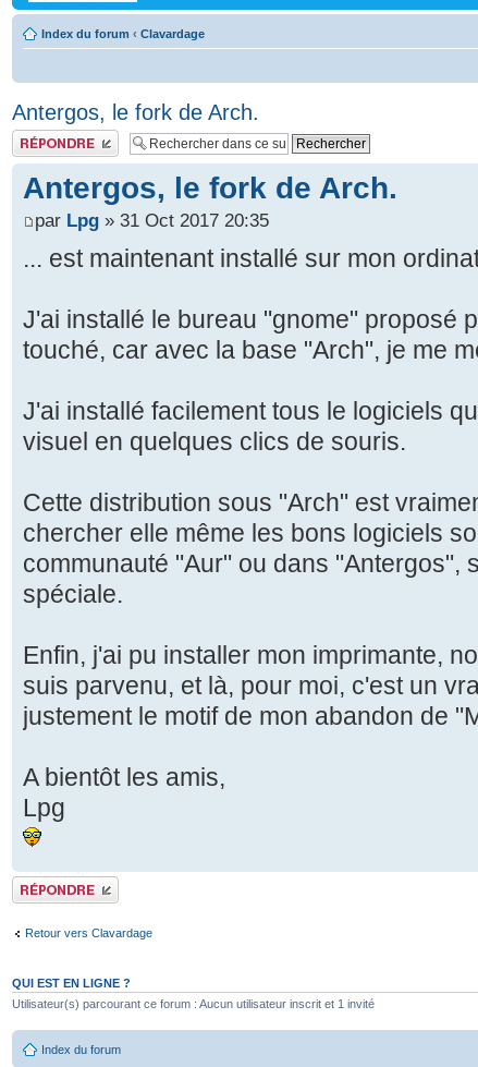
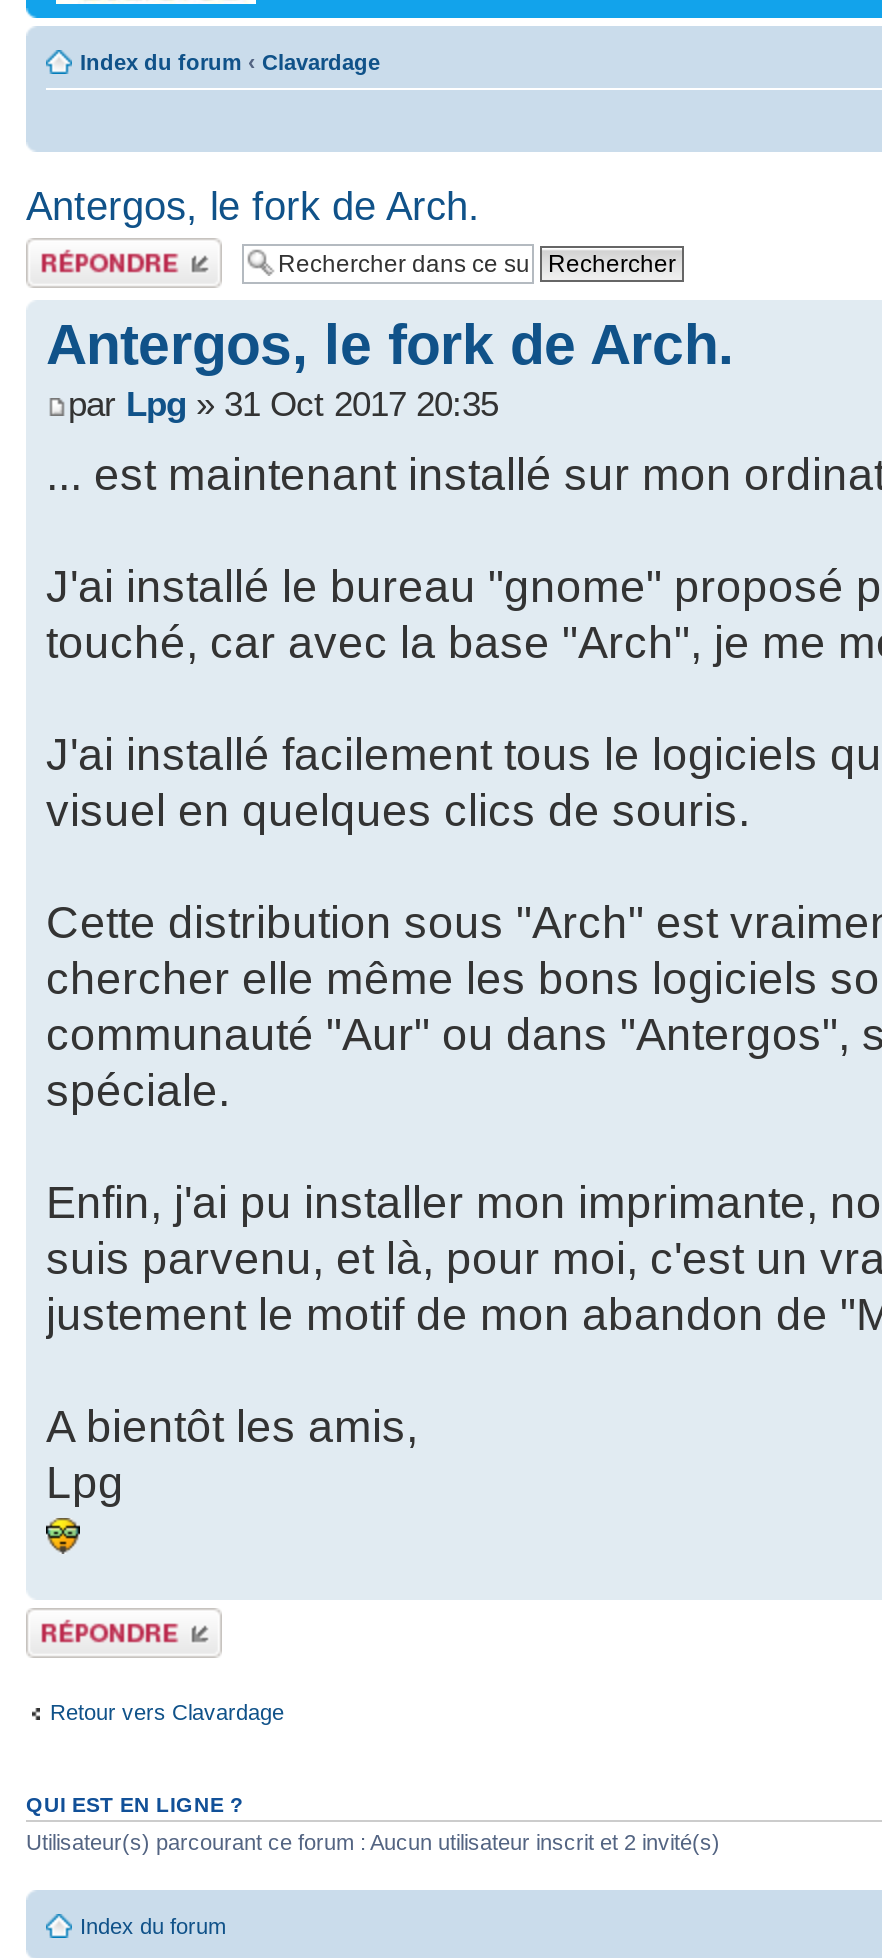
- Utilisateur(s) parcourant ce forum : Aucun utilisateur inscrit et 1 invité
+ Utilisateur(s) parcourant ce forum : Aucun utilisateur inscrit et 2 invité(s)
